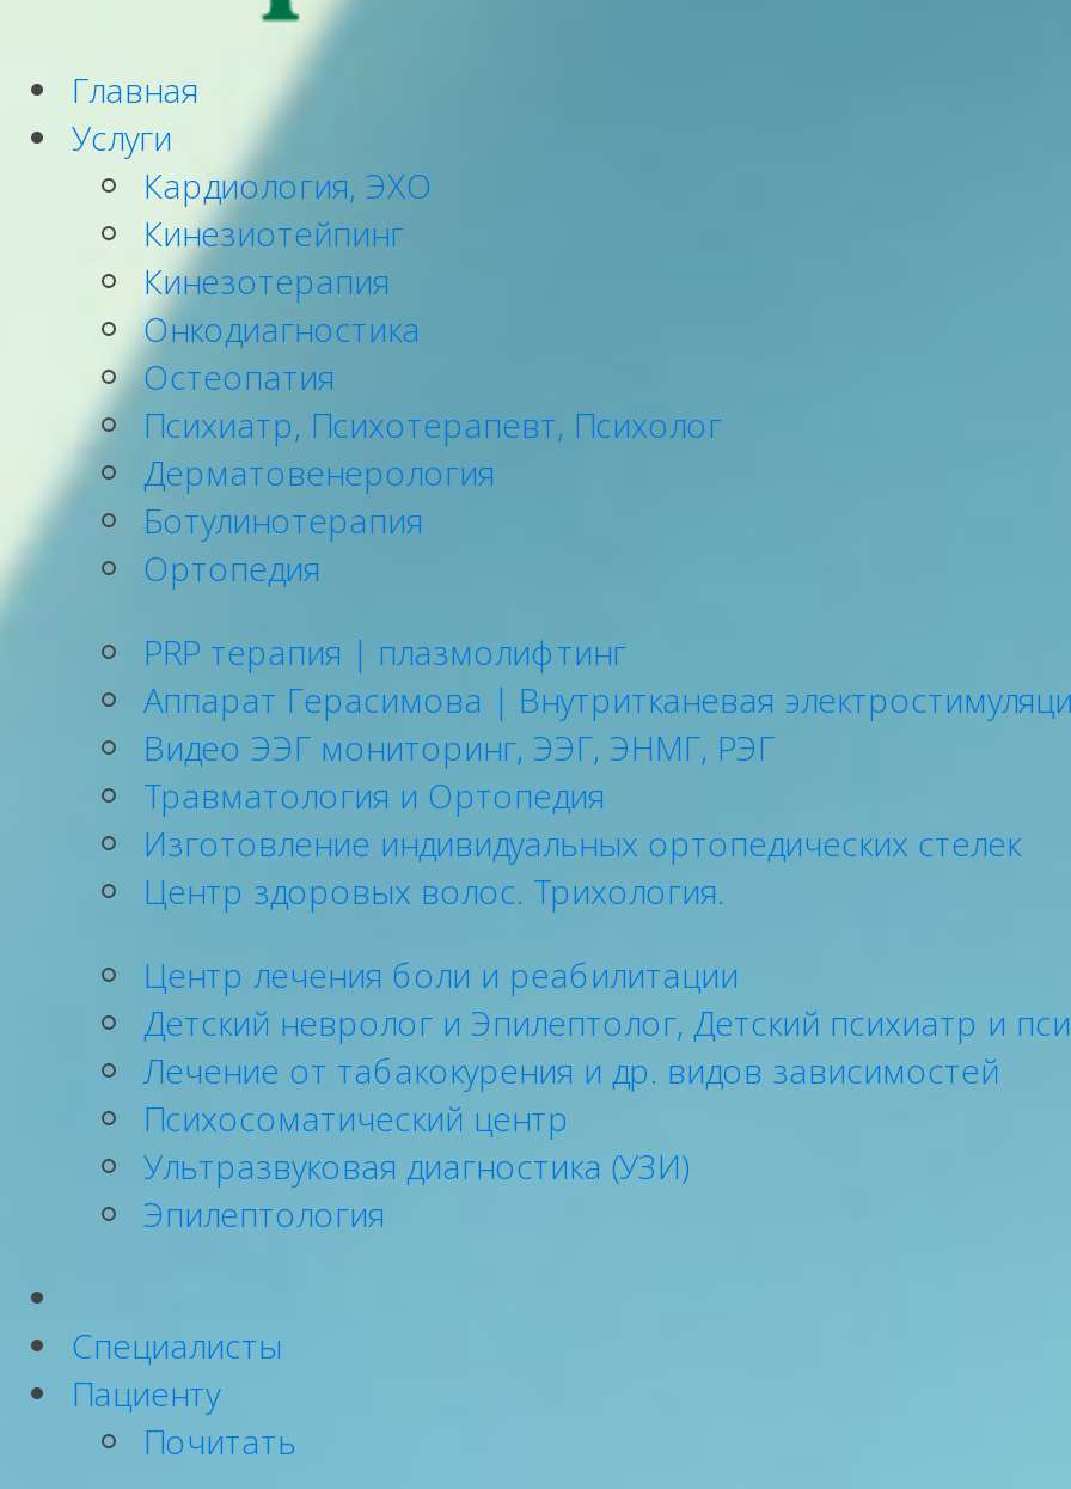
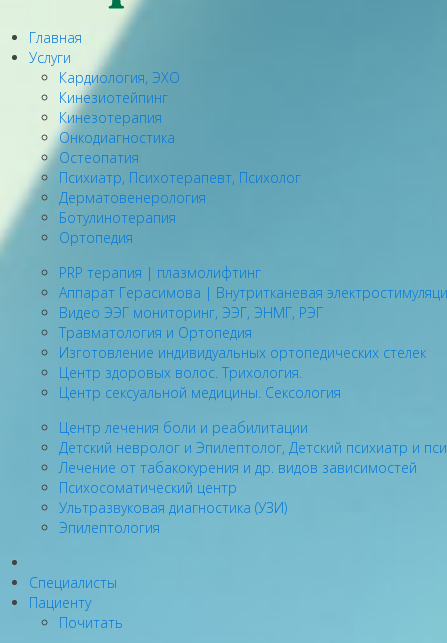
+ Центр сексуальной медицины. Сексология
